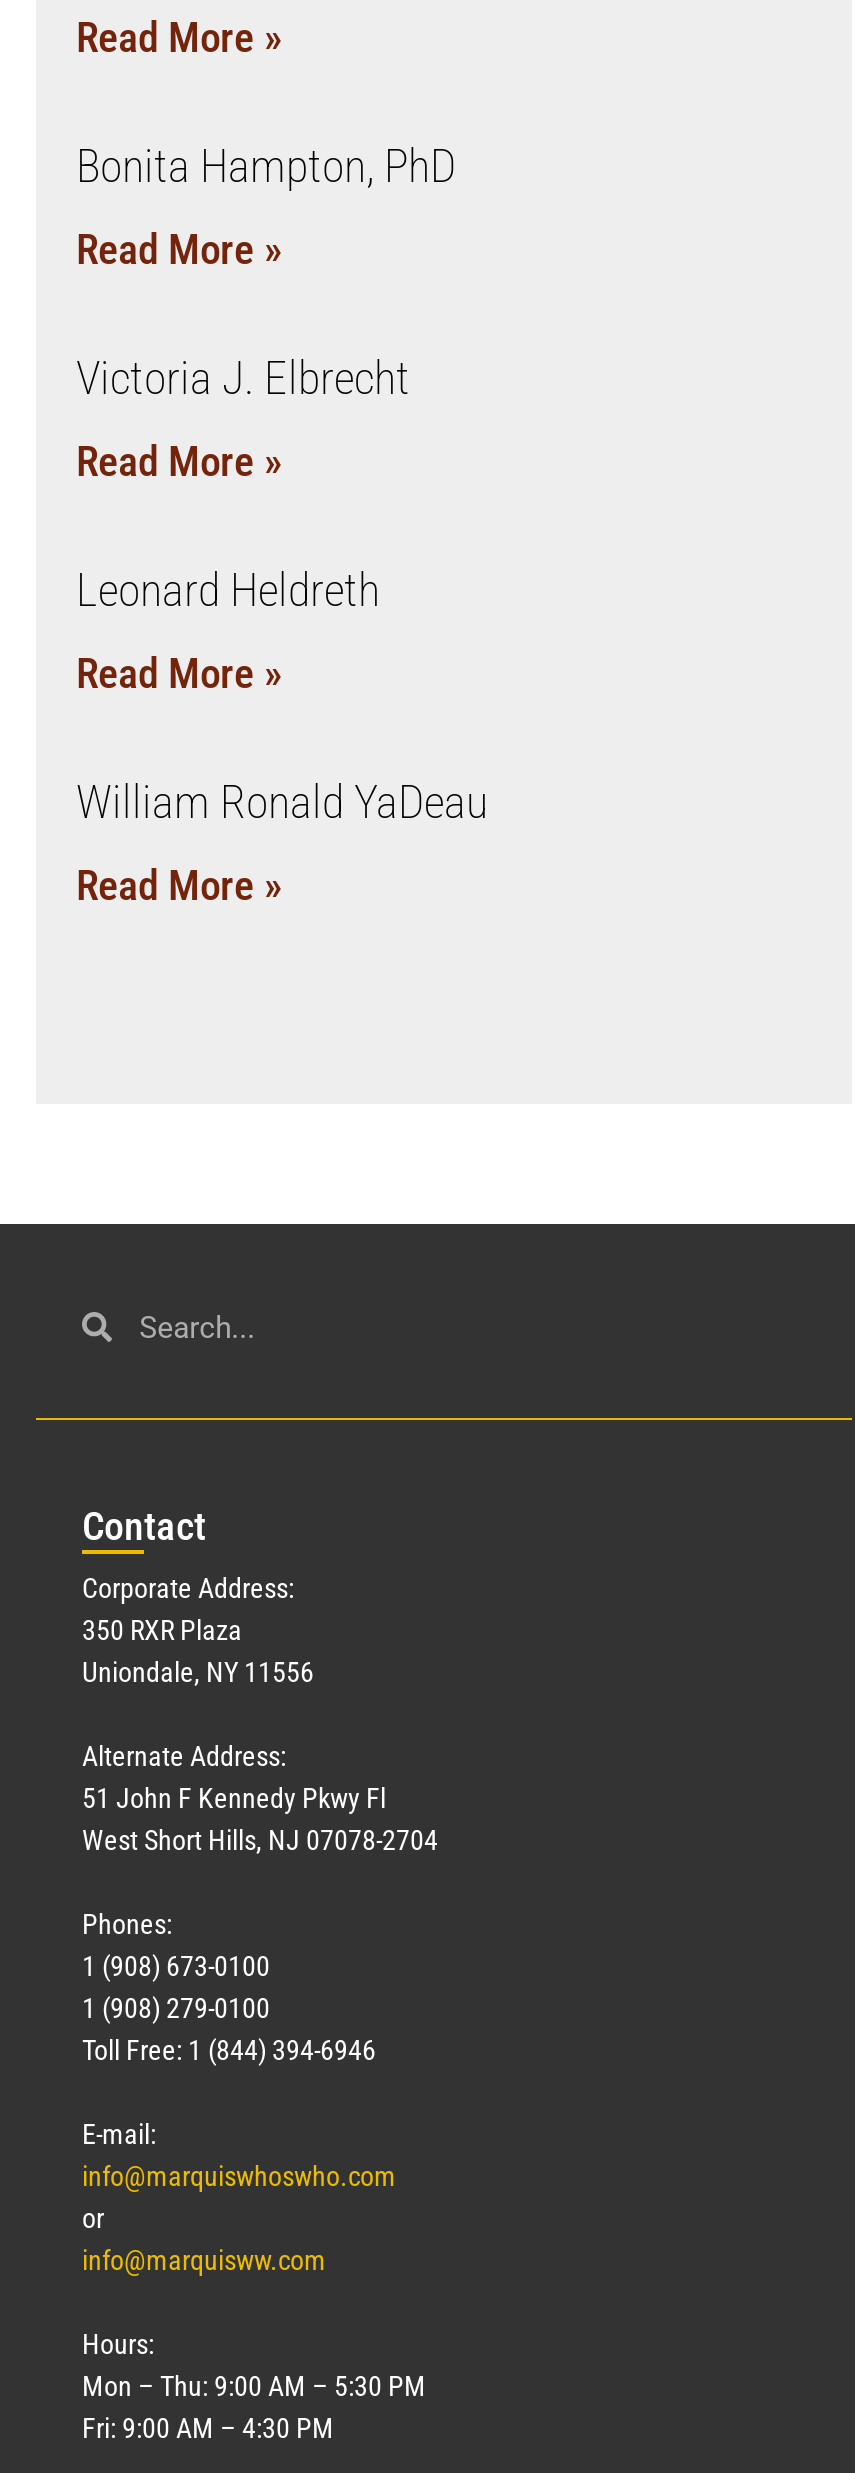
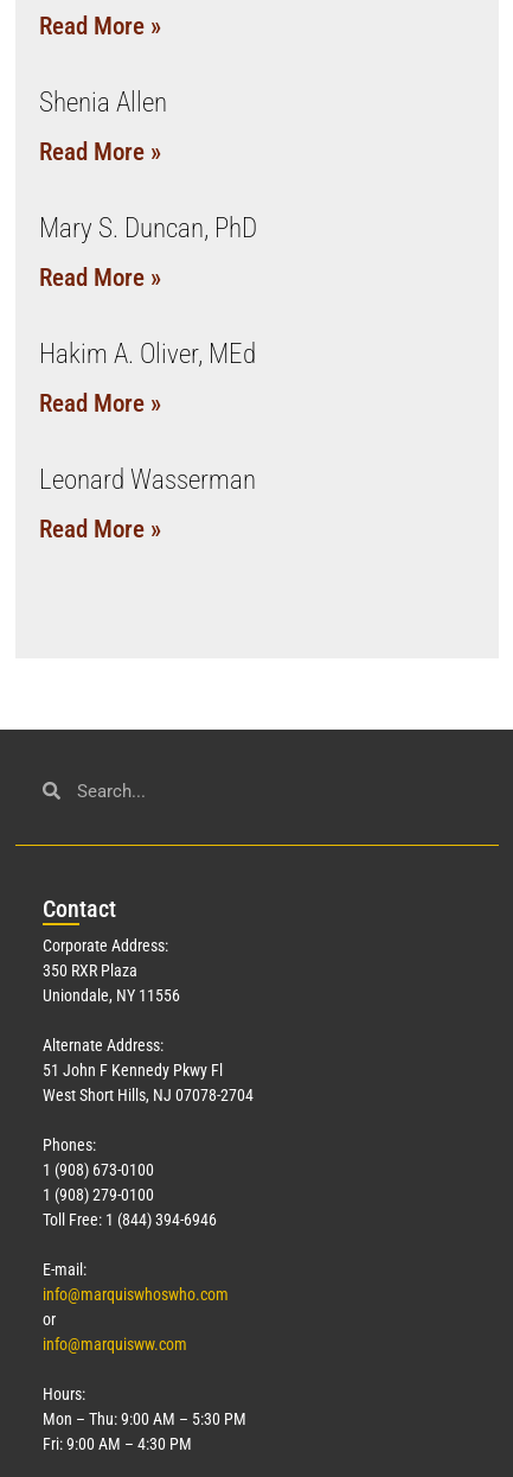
- Bonita Hampton, PhD
+ Shenia Allen

- Victoria J. Elbrecht
+ Mary S. Duncan, PhD

- Leonard Heldreth
+ Hakim A. Oliver, MEd

- William Ronald YaDeau
+ Leonard Wasserman
